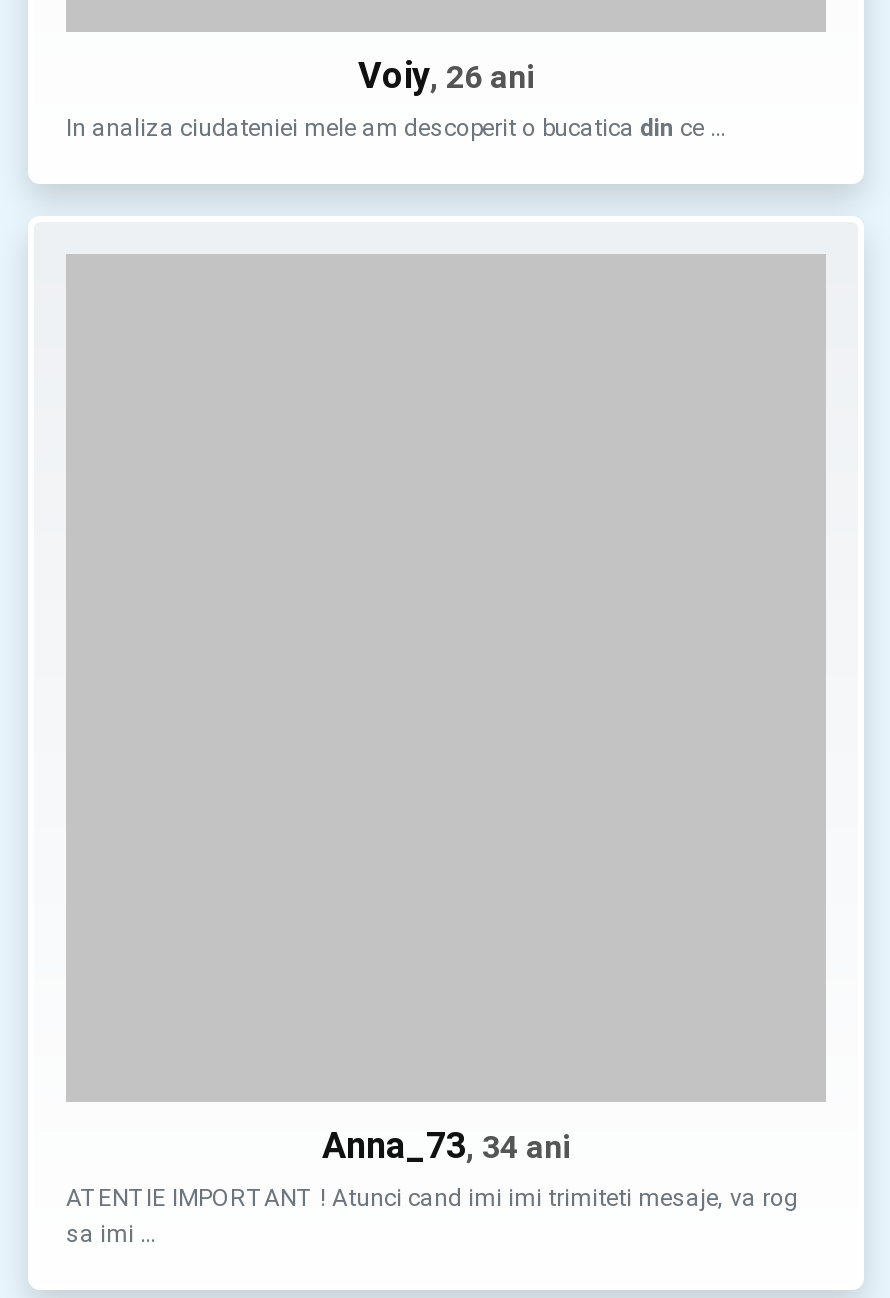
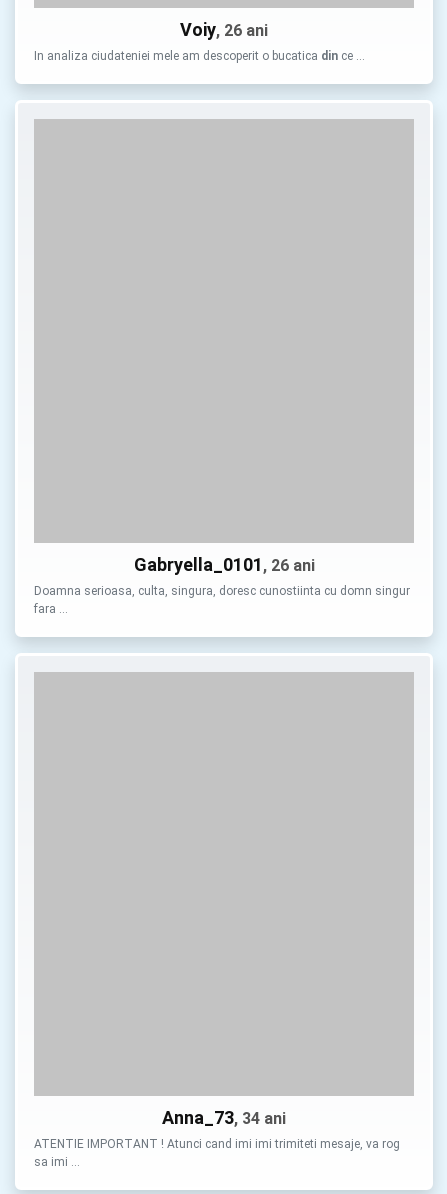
+ Gabryella_0101, 26 ani
+ Doamna serioasa, culta, singura, doresc cunostiinta cu domn singur
+ fara …
